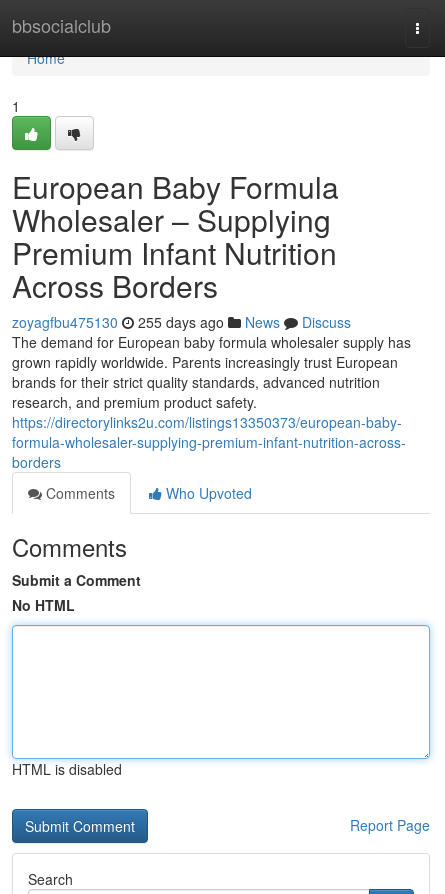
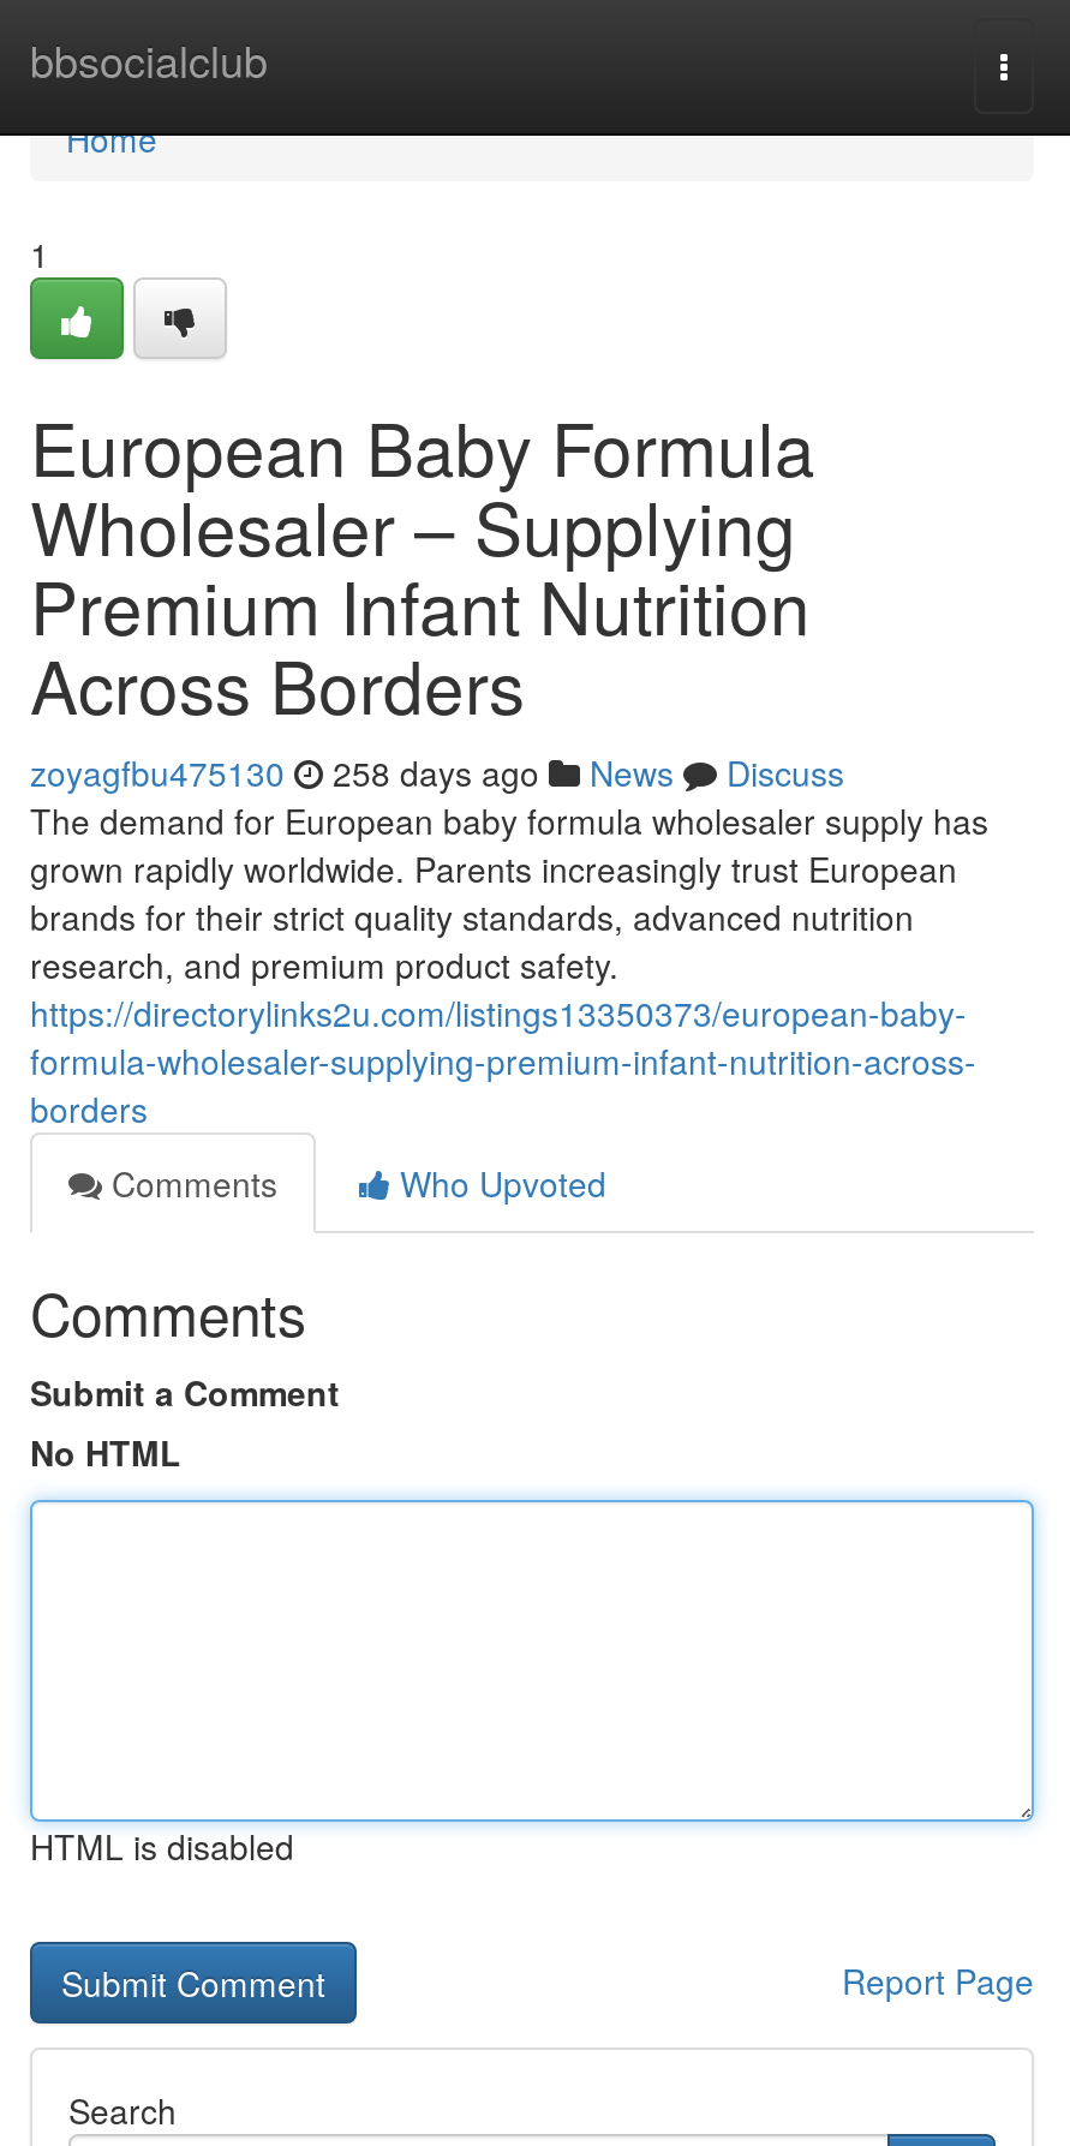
- zoyagfbu475130 255 days ago News Discuss
+ zoyagfbu475130 258 days ago News Discuss
